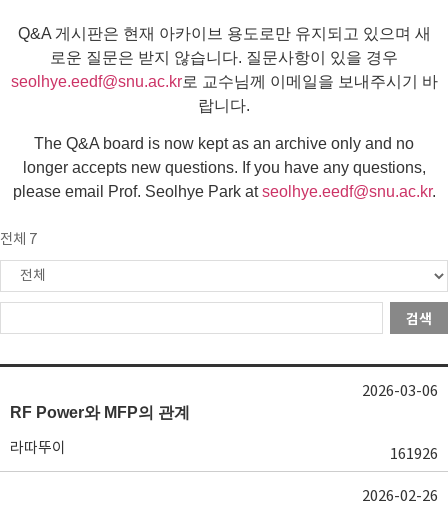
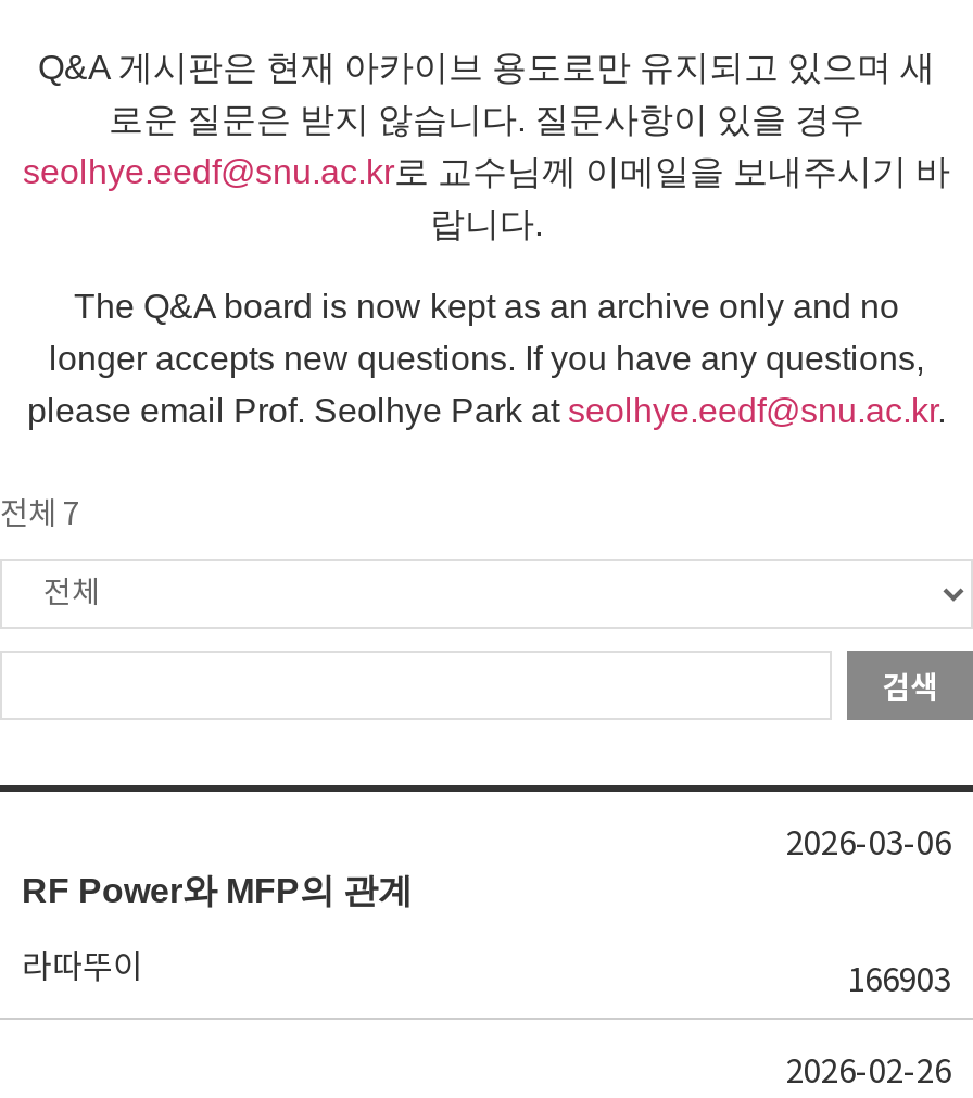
- 161926
+ 166903
